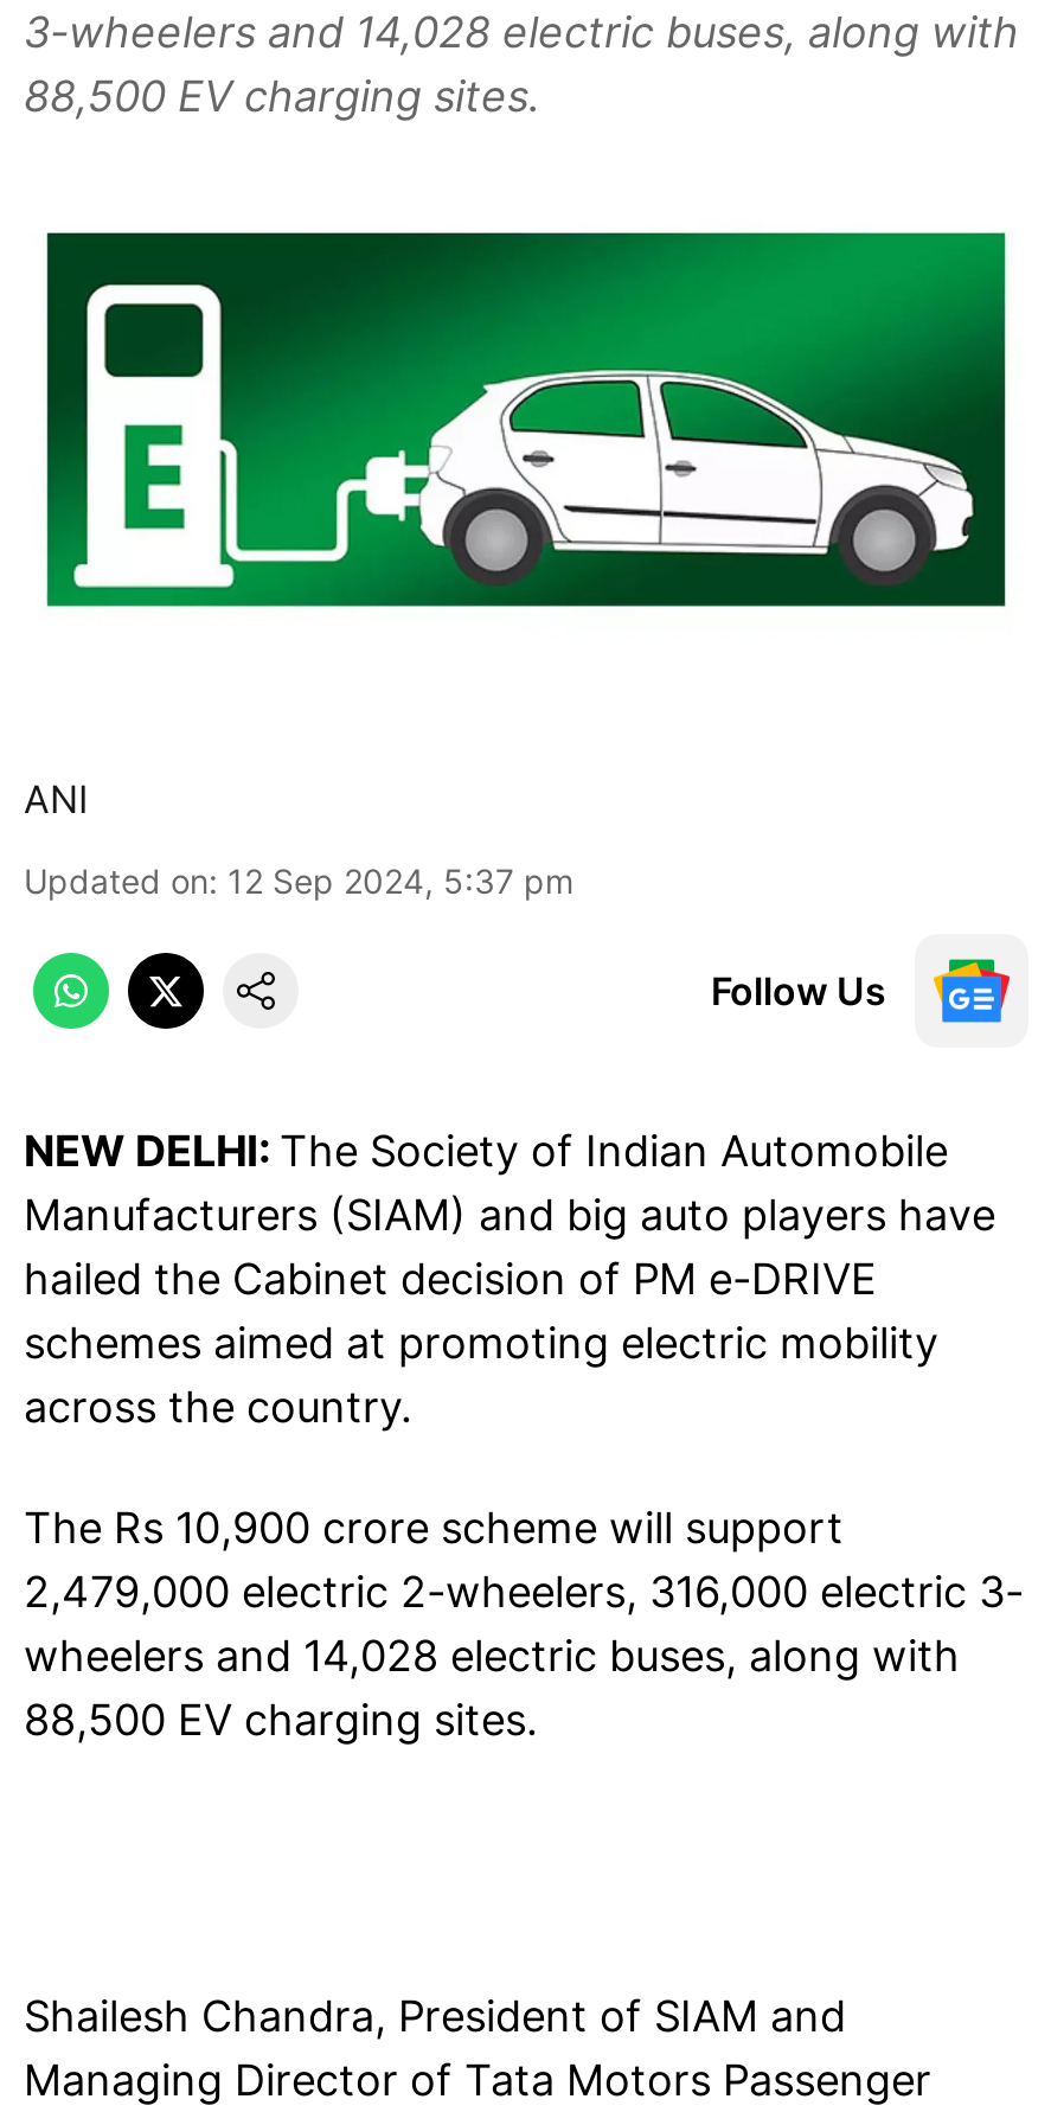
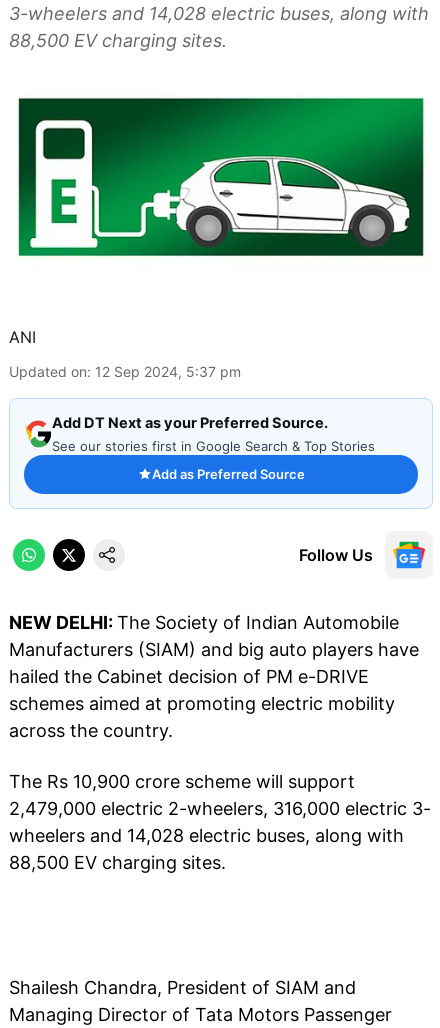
+ [image]
+ Add DT Next as your Preferred Source.
+ See our stories first in Google Search & Top Stories
+ Add as Preferred Source
